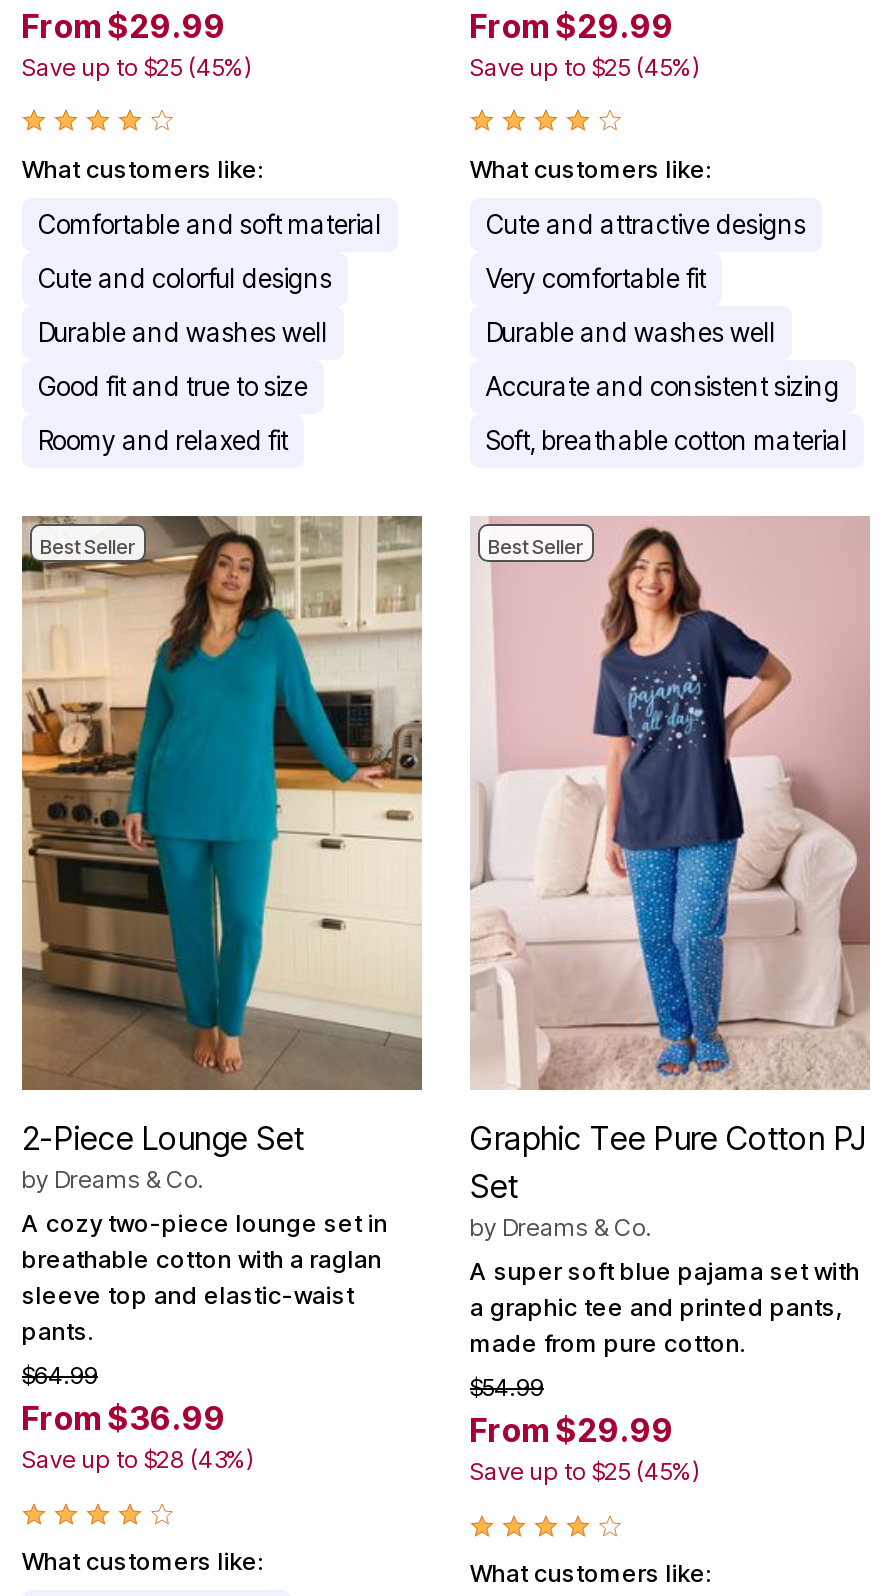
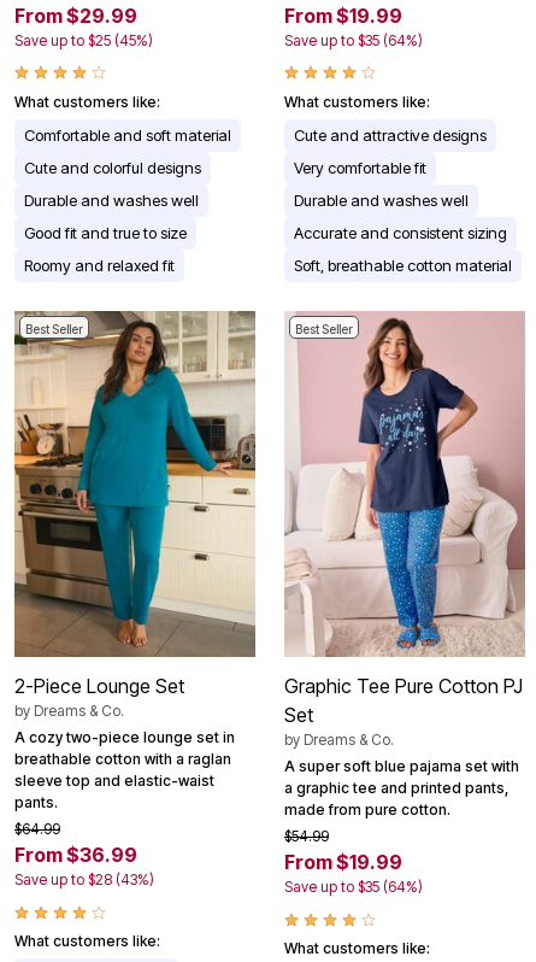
- From $29.99
+ From $19.99

- Save up to $25 (45%)
+ Save up to $35 (64%)

- From $29.99
+ From $19.99

- Save up to $25 (45%)
+ Save up to $35 (64%)
